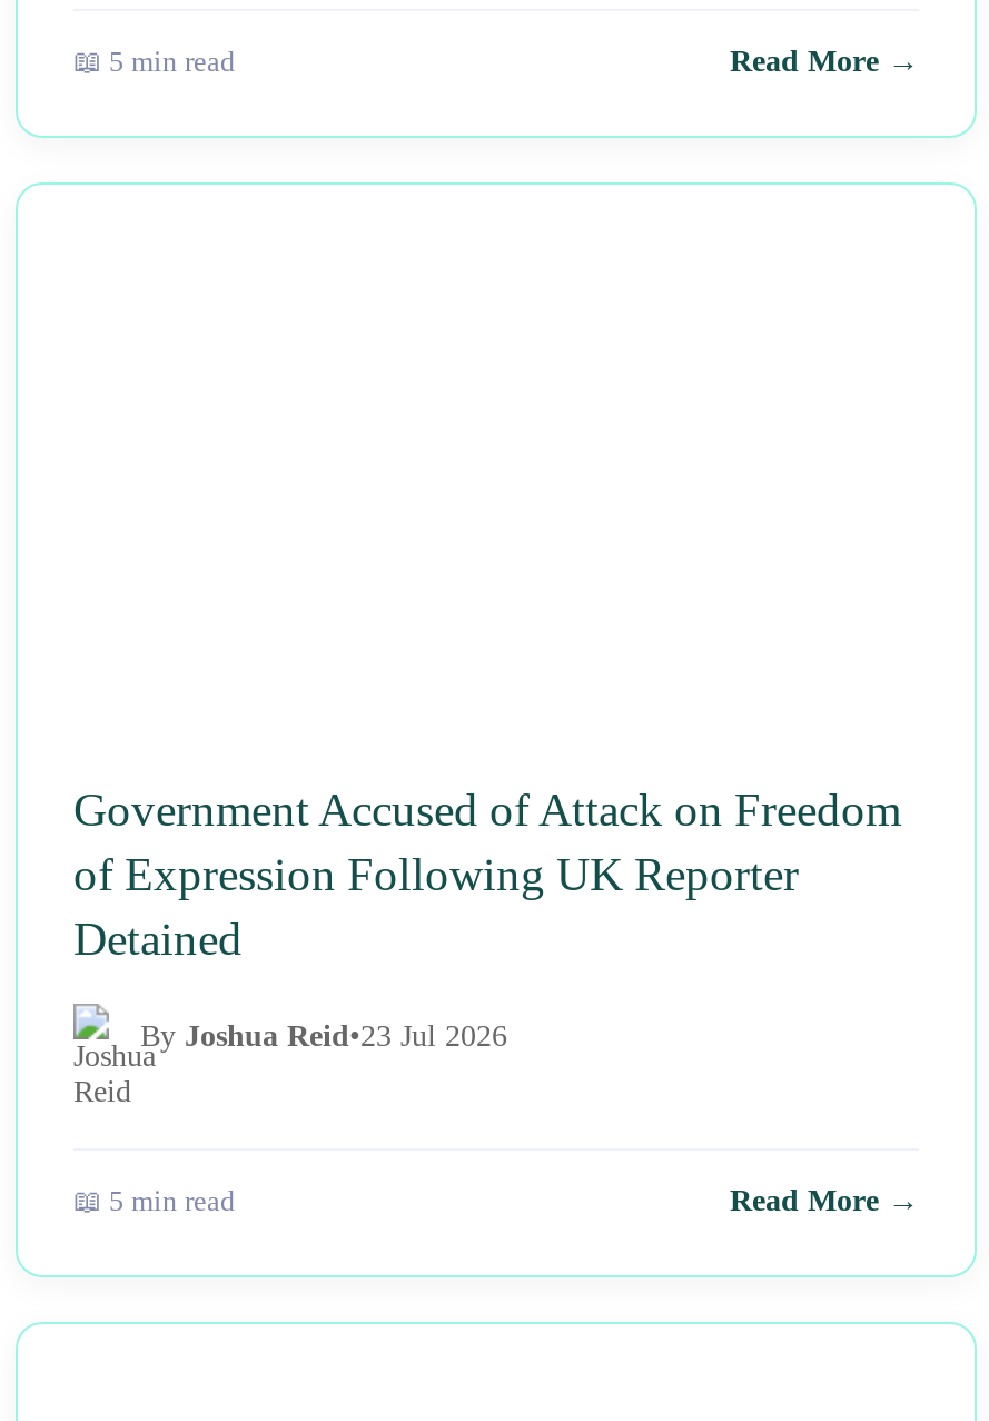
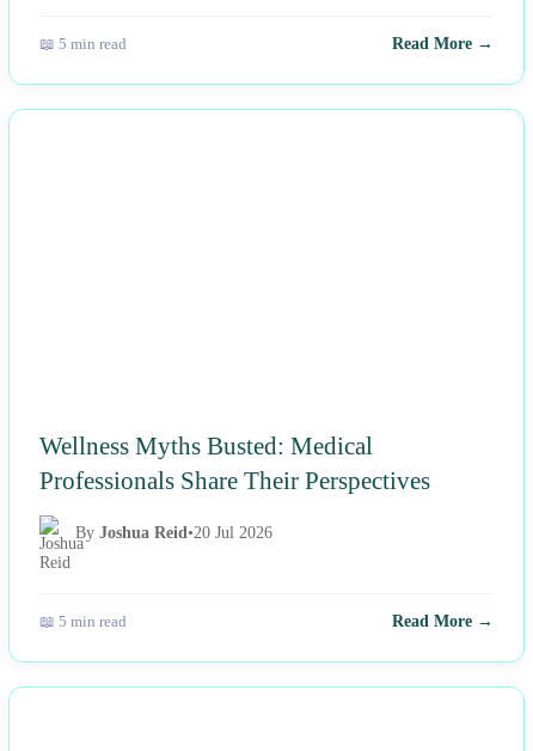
- Government Accused of Attack on Freedom
- of Expression Following UK Reporter
- Detained
+ Wellness Myths Busted: Medical
+ Professionals Share Their Perspectives

- By Joshua Reid•23 Jul 2026
+ By Joshua Reid•20 Jul 2026
